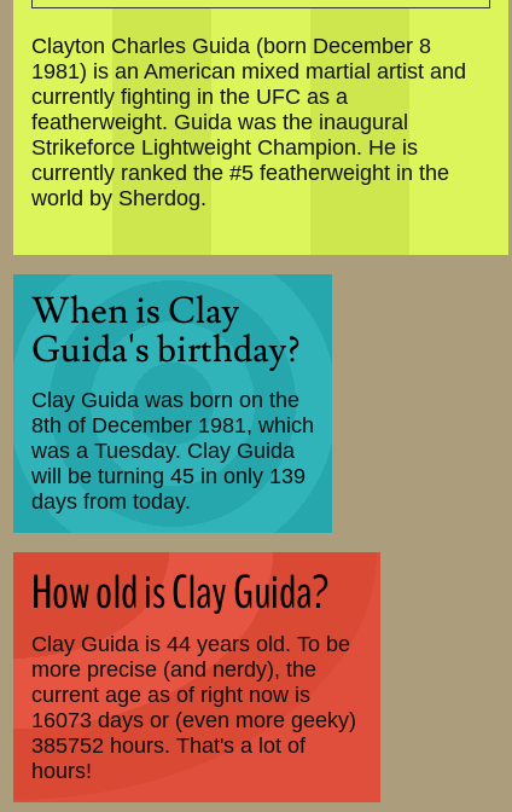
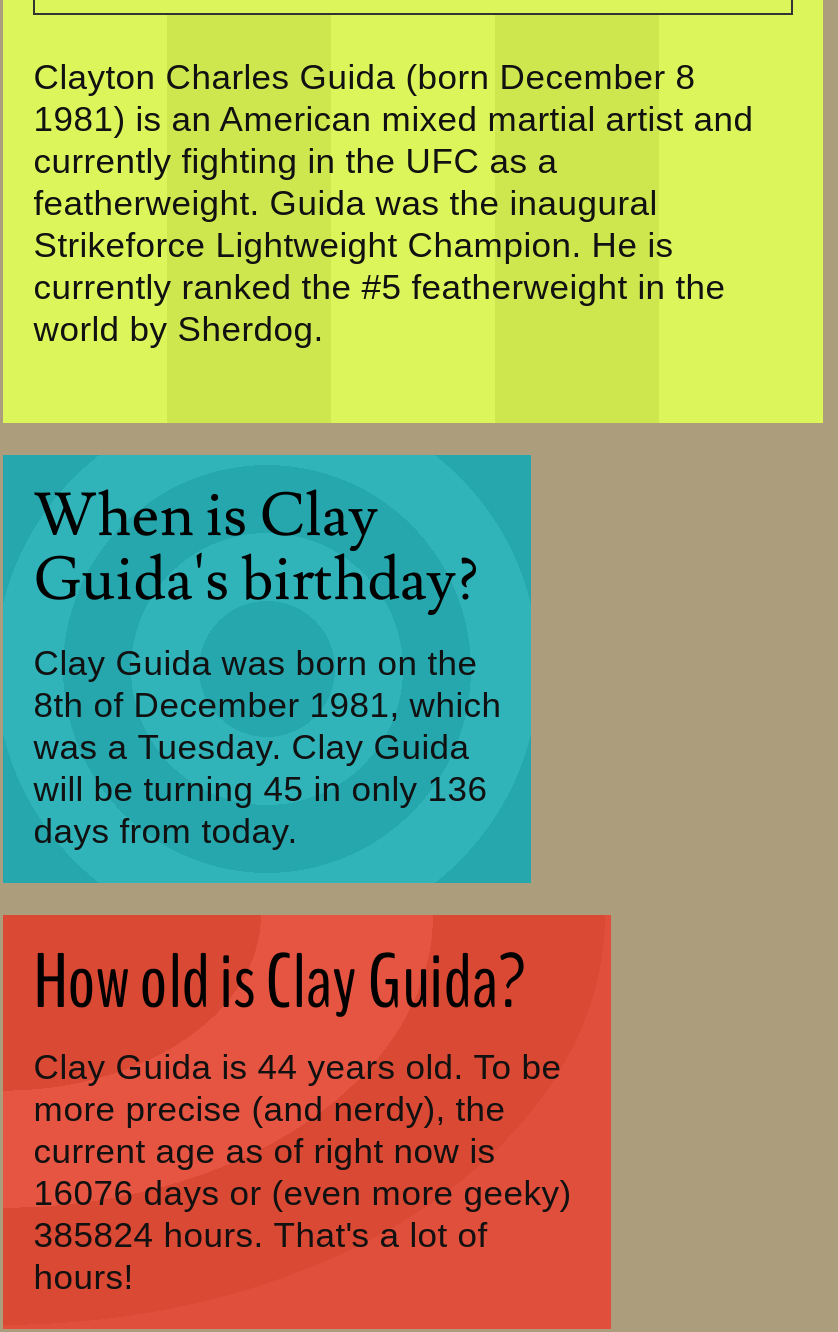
- will be turning 45 in only 139
+ will be turning 45 in only 136

- 16073 days or (even more geeky)
+ 16076 days or (even more geeky)

- 385752 hours. That's a lot of
+ 385824 hours. That's a lot of
